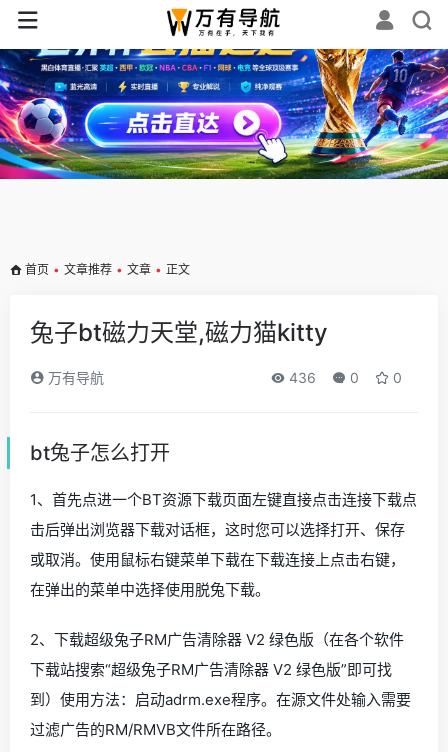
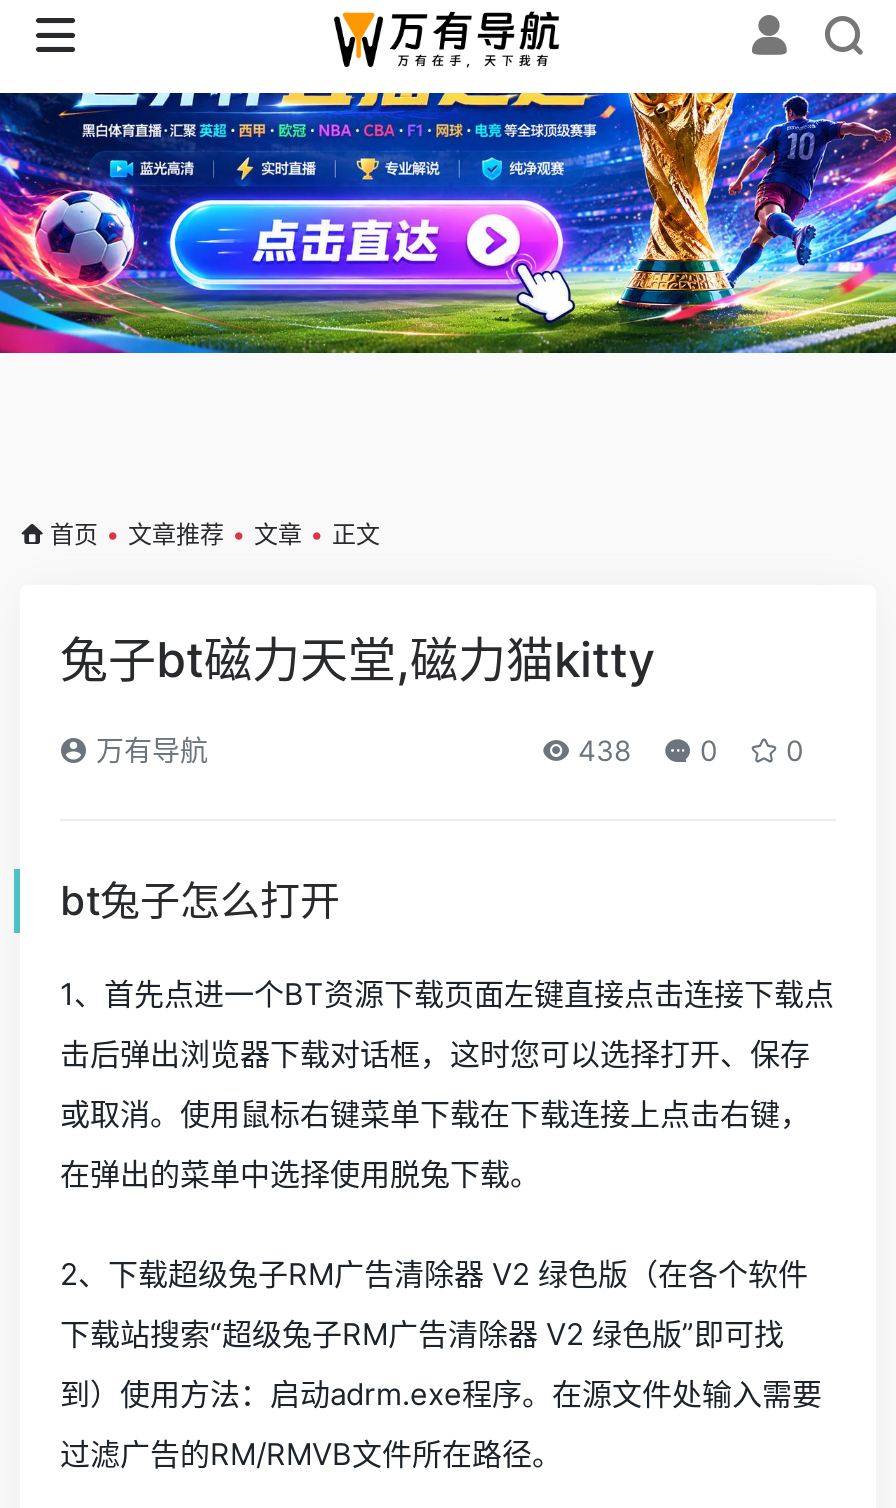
- 436 0 0
+ 438 0 0
